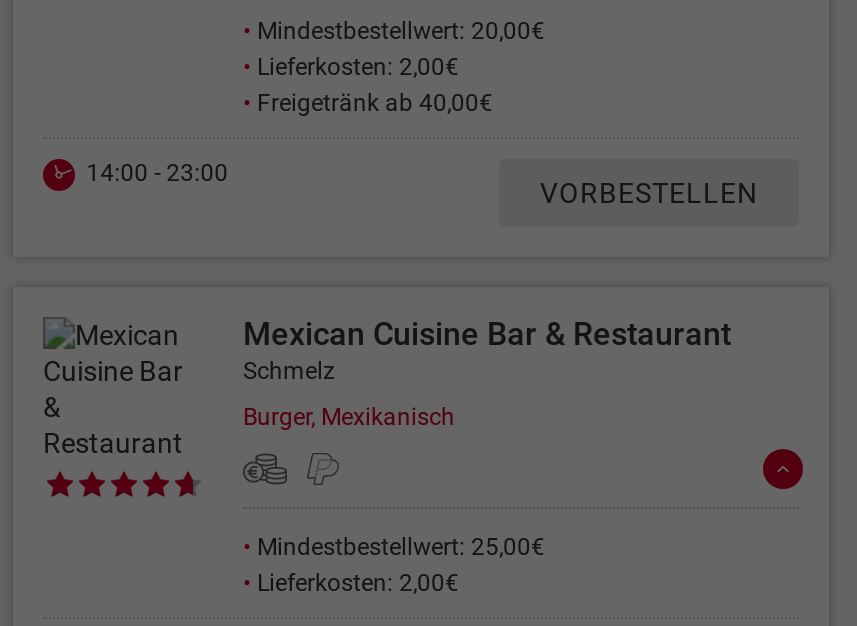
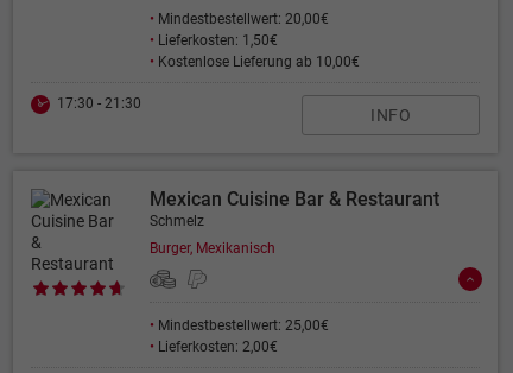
- • Lieferkosten: 2,00€
- • Freigetränk ab 40,00€
+ • Lieferkosten: 1,50€
+ • Kostenlose Lieferung ab 10,00€

- 14:00 - 23:00
- VORBESTELLEN
+ 17:30 - 21:30
+ INFO
